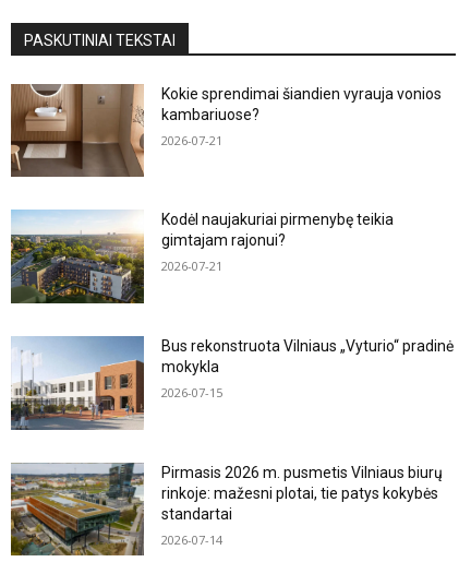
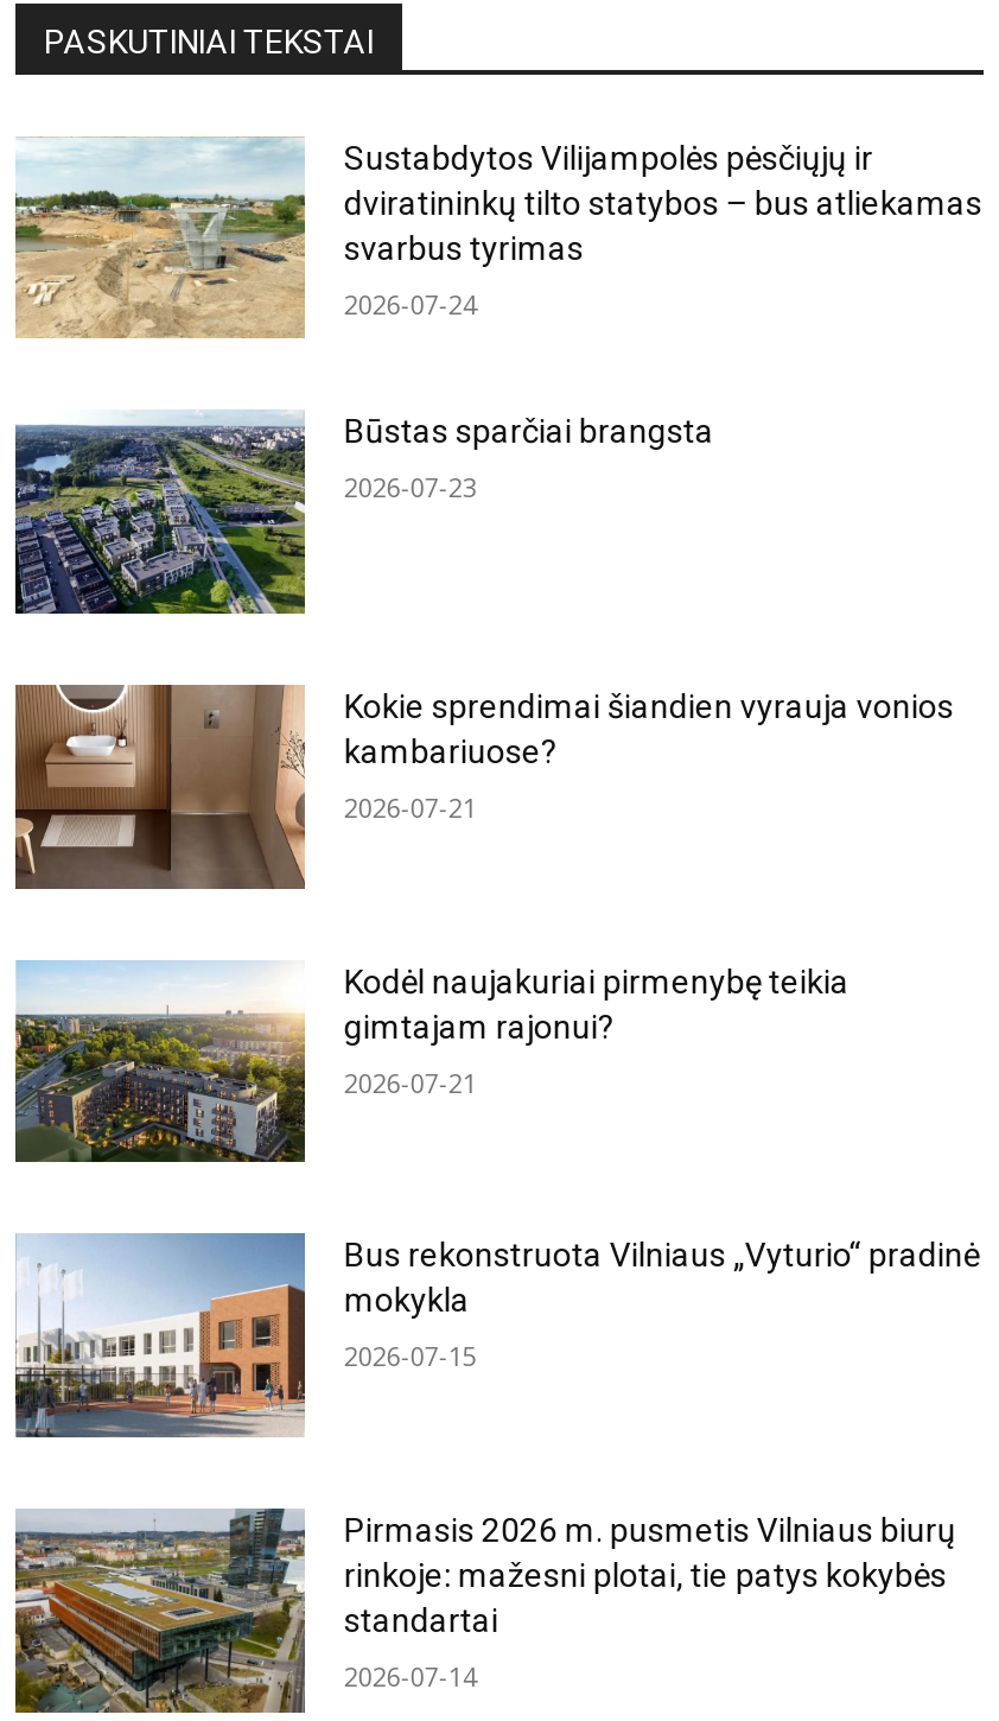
+ [image]
+ Sustabdytos Vilijampolės pėsčiųjų ir
+ dviratininkų tilto statybos – bus atliekamas
+ svarbus tyrimas
+ 2026-07-24
+ Būstas sparčiai brangsta
+ 2026-07-23

+ [image]
